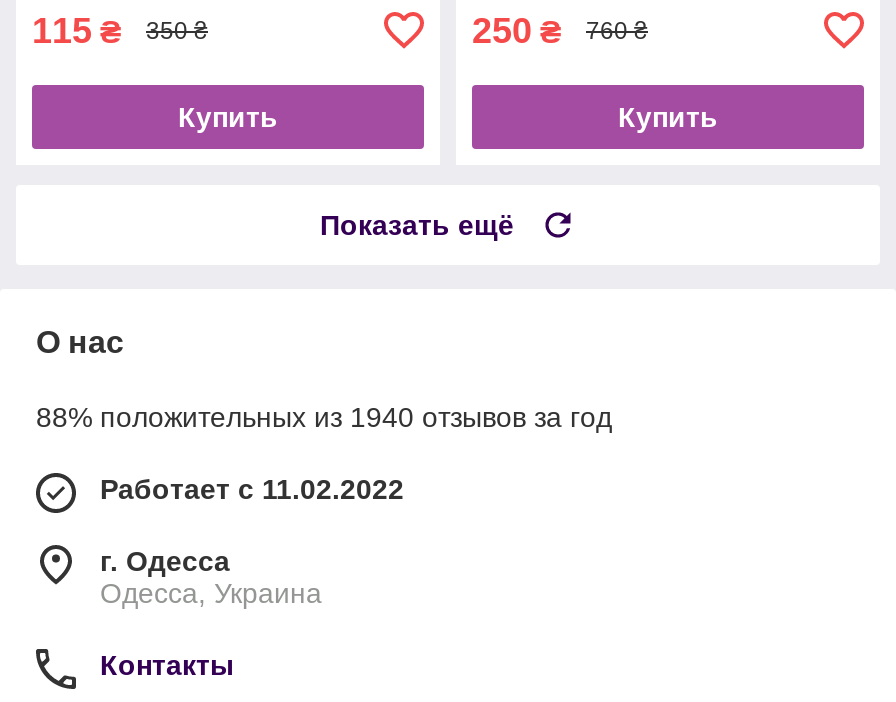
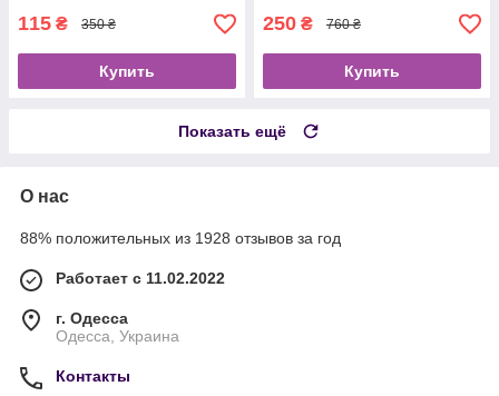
- 88% положительных из 1940 отзывов за год
+ 88% положительных из 1928 отзывов за год
